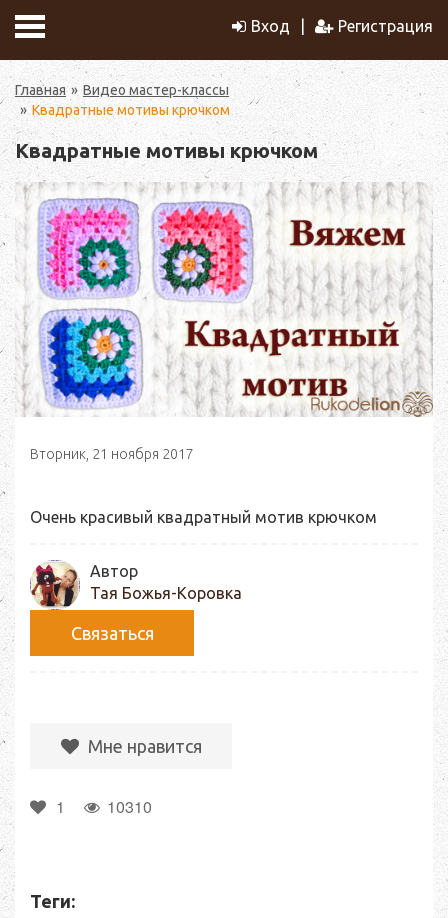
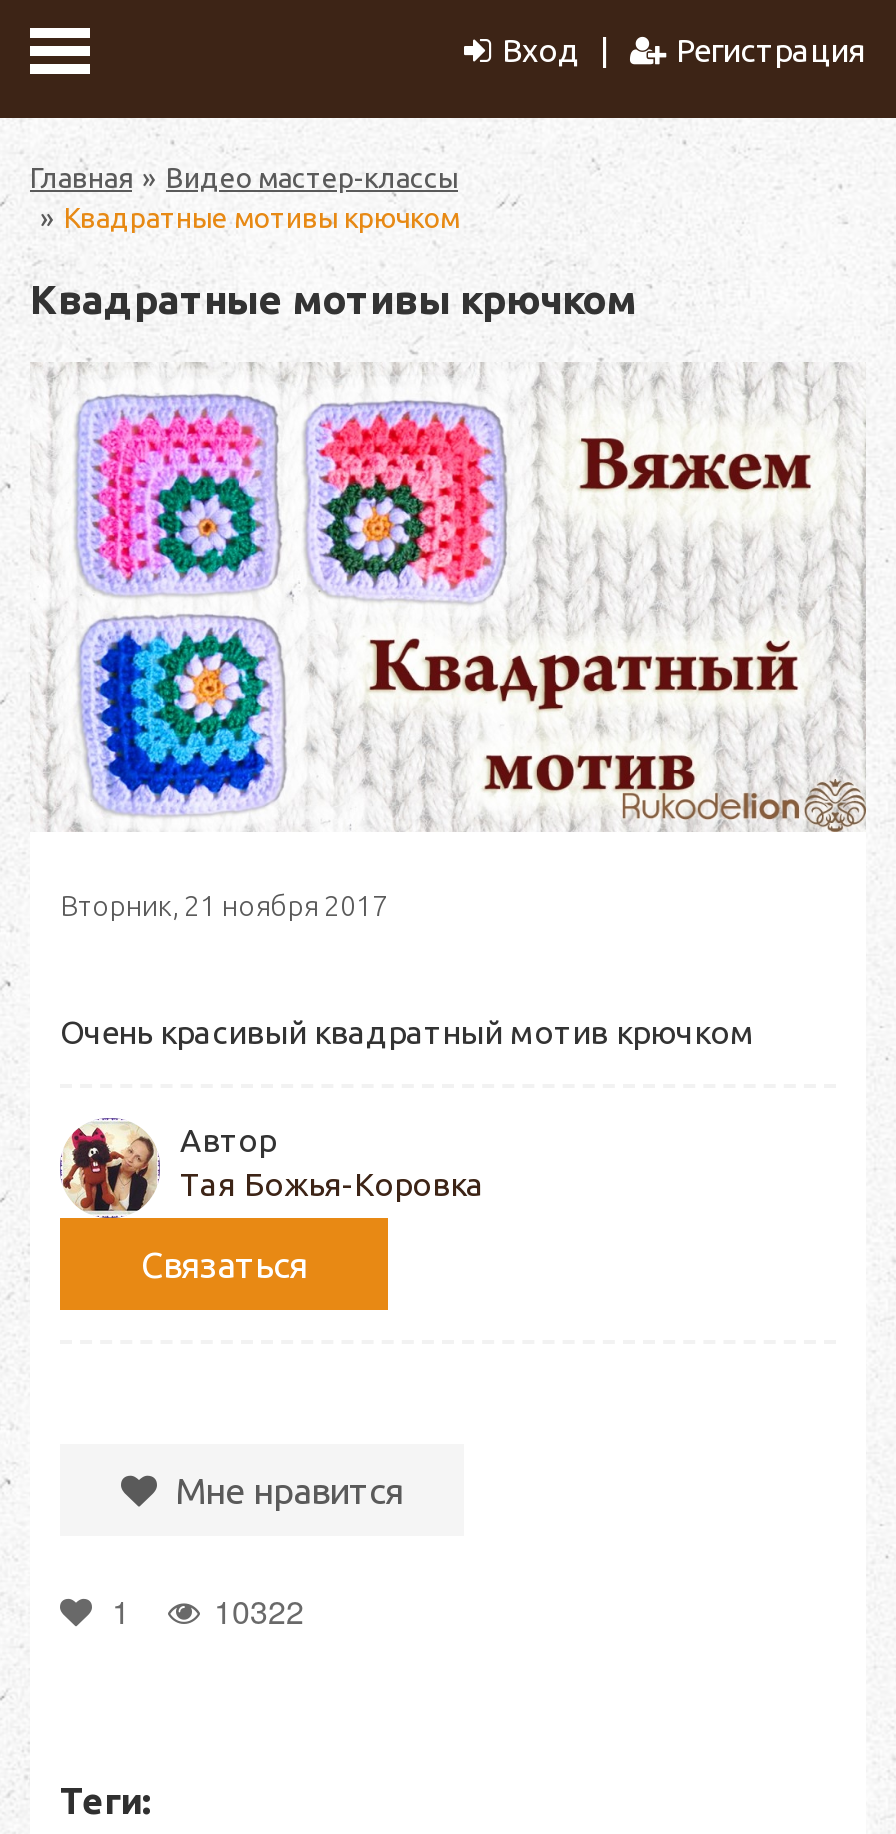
- 1 10310
+ 1 10322
